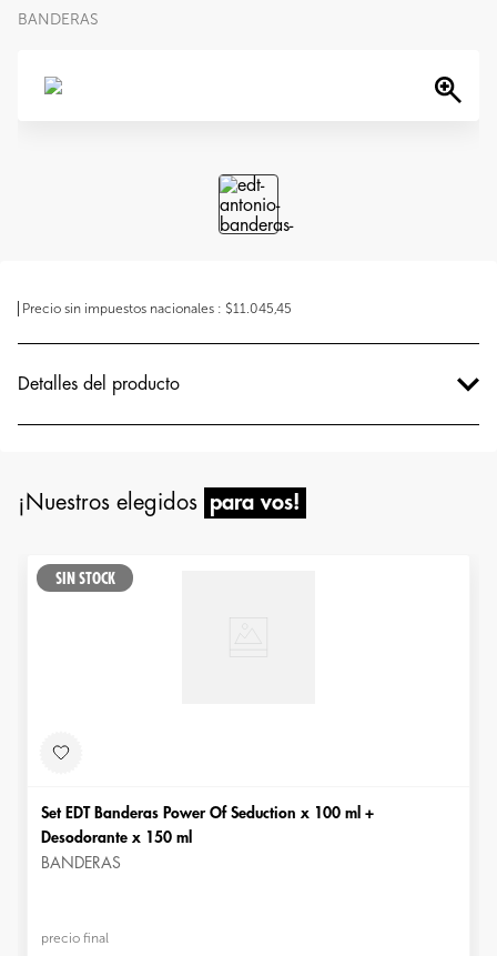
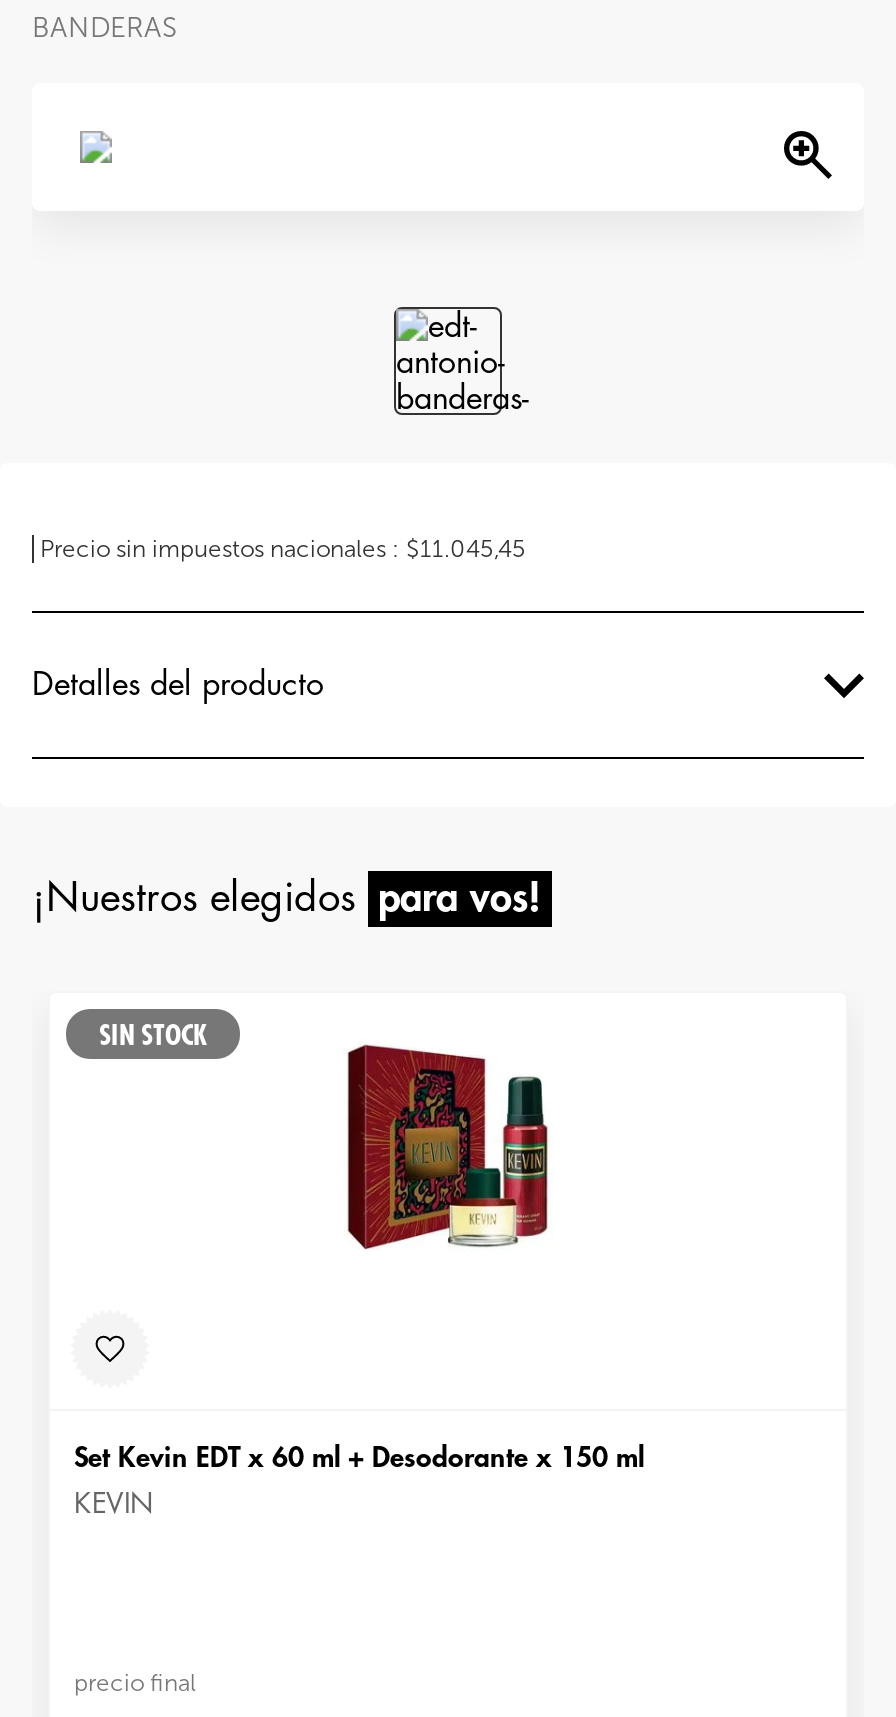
+ [image]

- Set EDT Banderas Power Of Seduction x 100 ml +
- Desodorante x 150 ml
- BANDERAS
+ Set Kevin EDT x 60 ml + Desodorante x 150 ml
+ KEVIN
